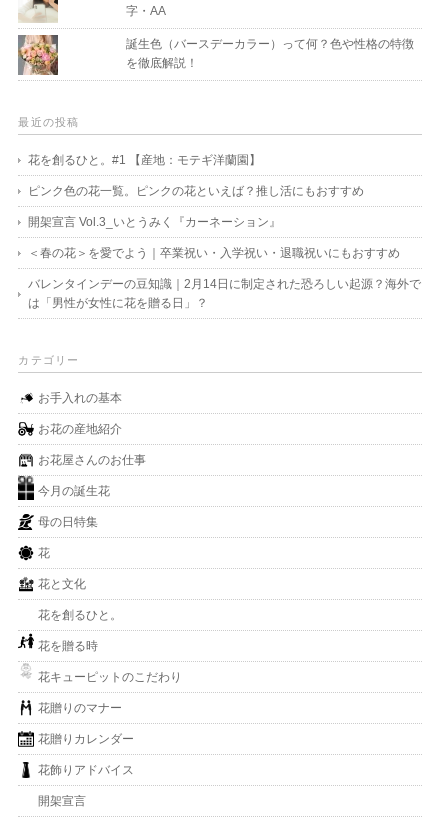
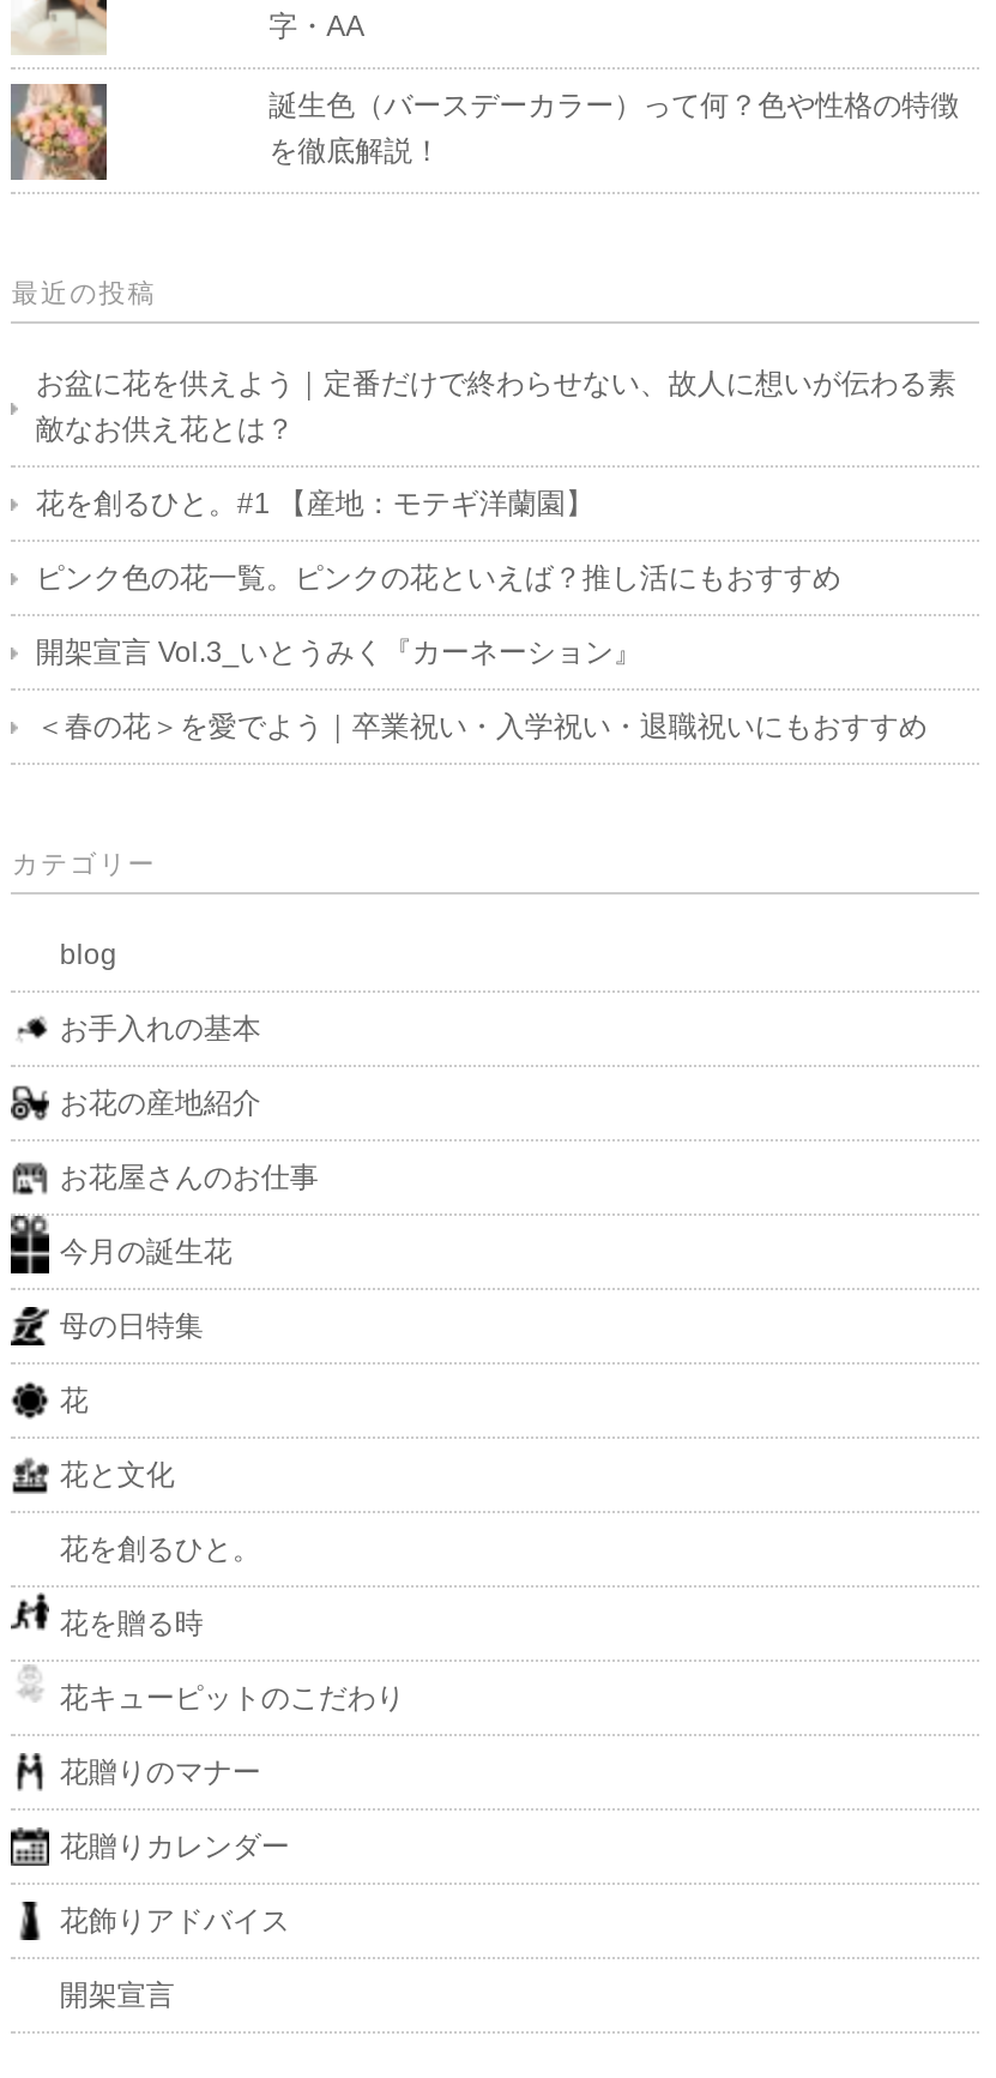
+ お盆に花を供えよう｜定番だけで終わらせない、故人に想いが伝わる素
+ 敵なお供え花とは？

moved down: 花を創るひと。#1 【産地：モテギ洋蘭園】 | ピンク色の花一覧。ピンクの花といえば？推し活にもおすすめ | 開架宣言 Vol.3_いとうみく『カーネーション』 | ＜春の花＞を愛でよう｜卒業祝い・入学祝い・退職祝いにもおすすめ

- バレンタインデーの豆知識｜2月14日に制定された恐ろしい起源？海外で
- は「男性が女性に花を贈る日」？

+ blog
